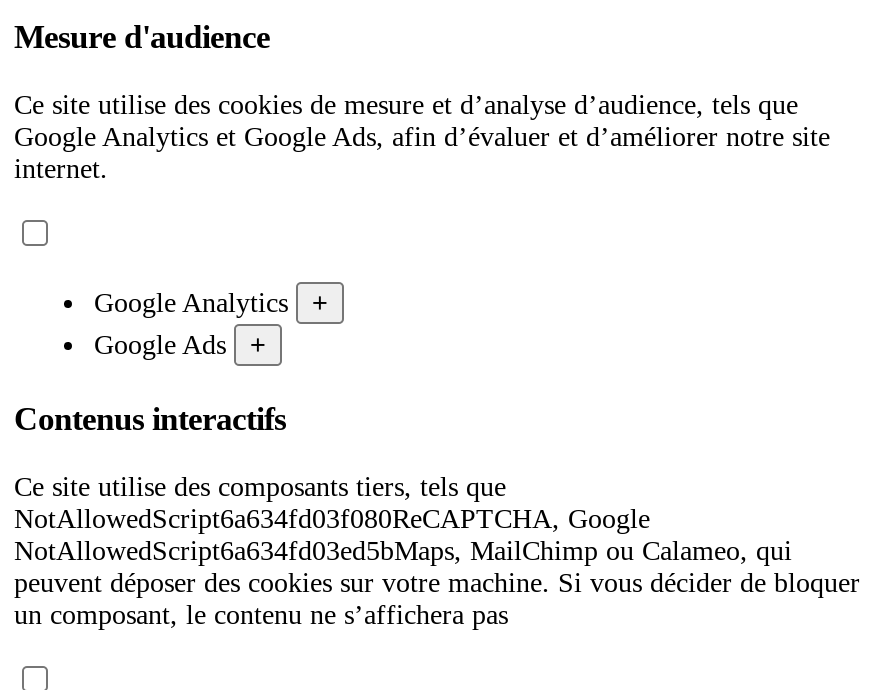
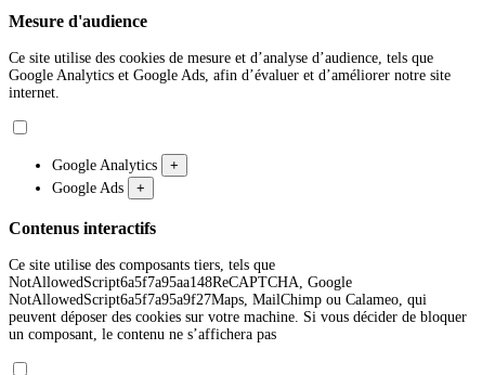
- NotAllowedScript6a634fd03f080ReCAPTCHA, Google
+ NotAllowedScript6a5f7a95aa148ReCAPTCHA, Google

- NotAllowedScript6a634fd03ed5bMaps, MailChimp ou Calameo, qui
+ NotAllowedScript6a5f7a95a9f27Maps, MailChimp ou Calameo, qui
